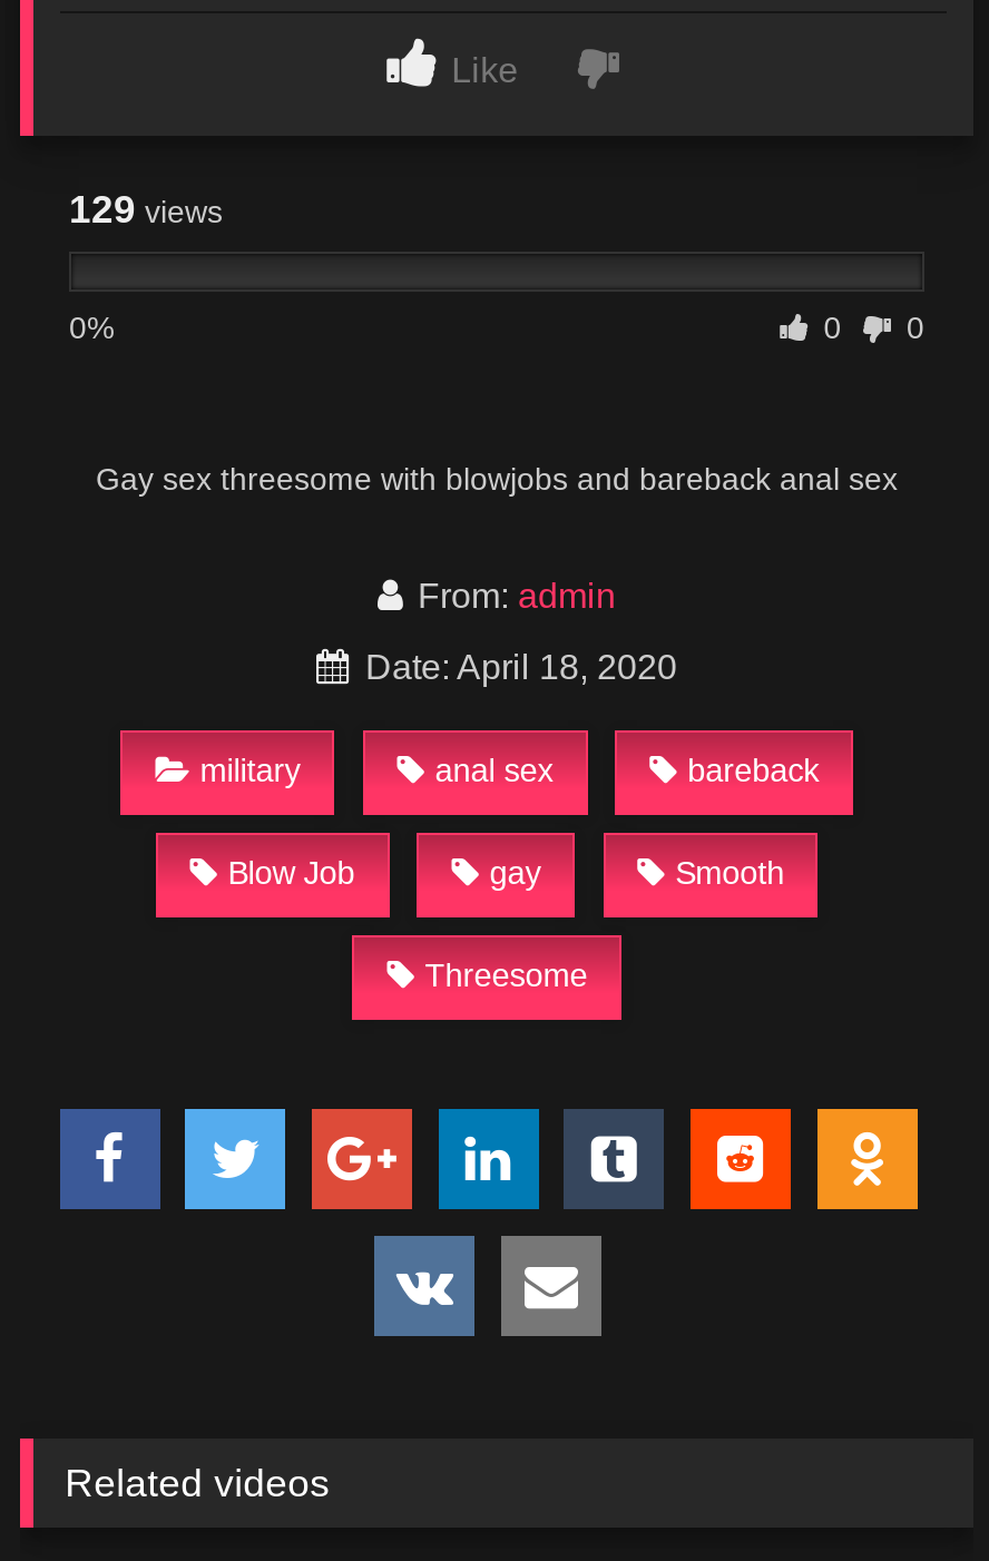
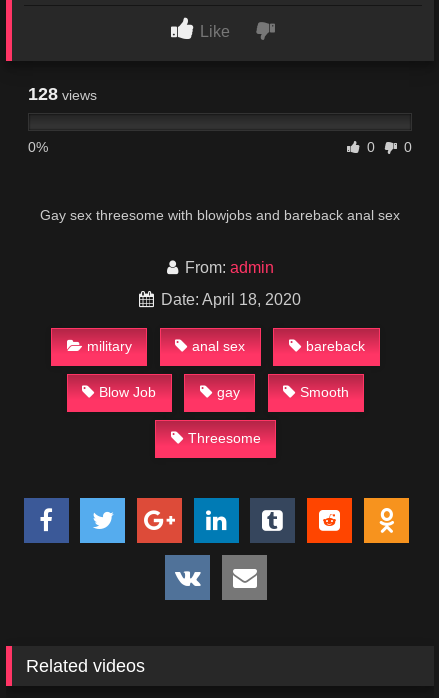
- 129 views
+ 128 views
